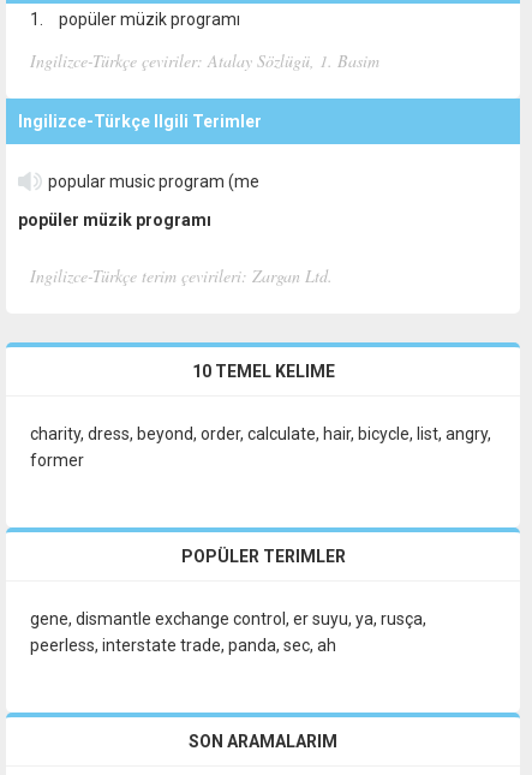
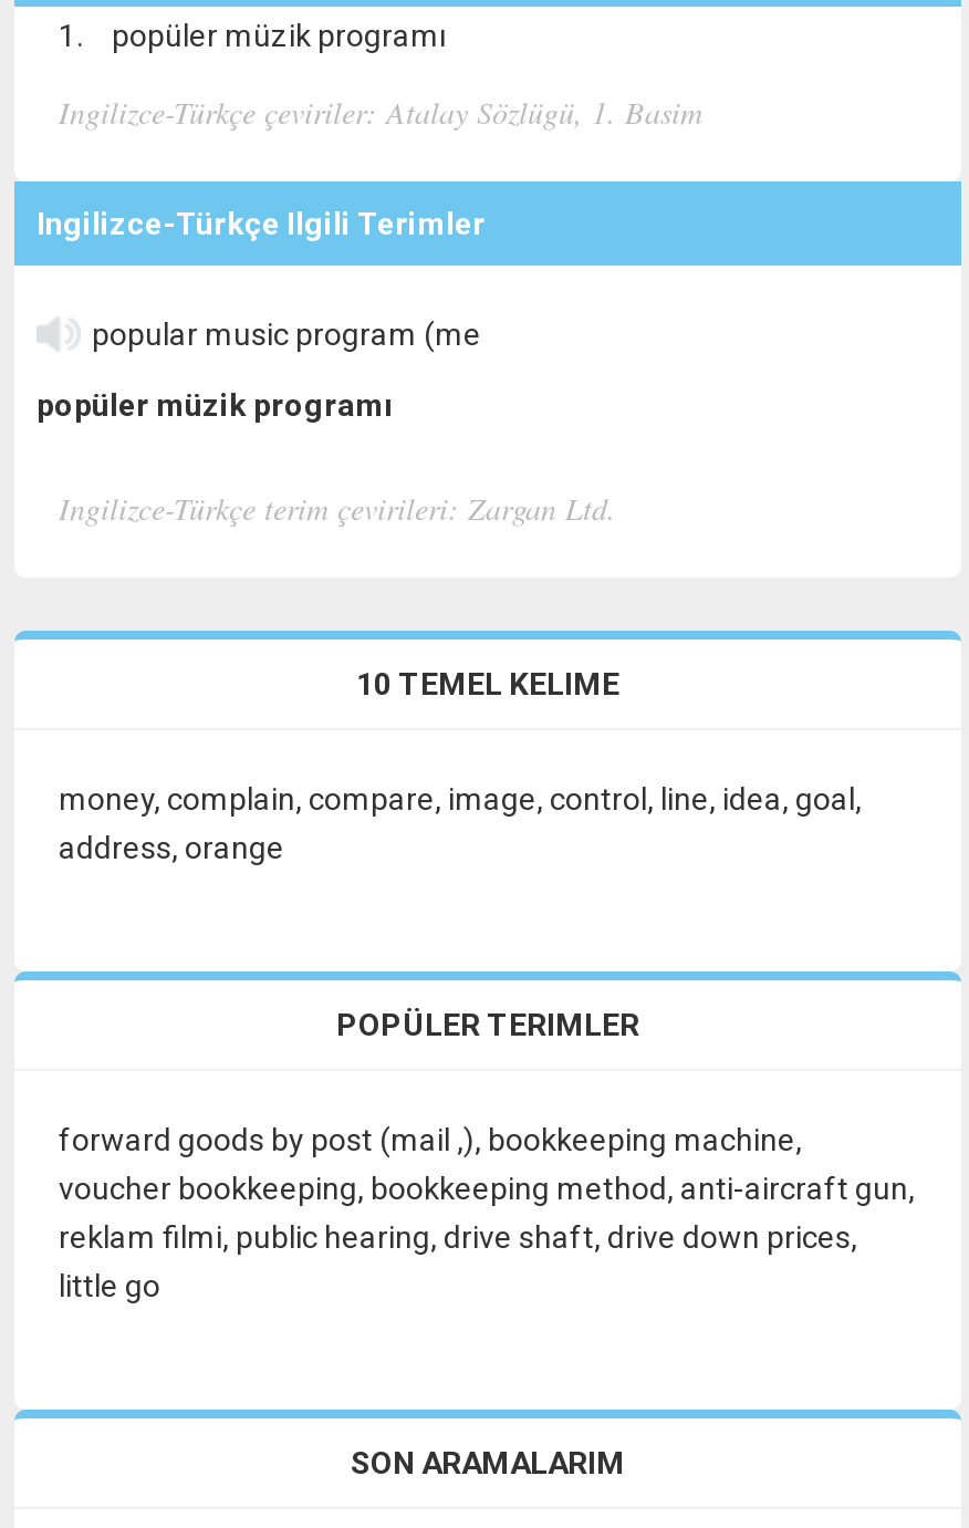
- charity, dress, beyond, order, calculate, hair, bicycle, list, angry,
- former
+ money, complain, compare, image, control, line, idea, goal,
+ address, orange

- gene, dismantle exchange control, er suyu, ya, rusça,
- peerless, interstate trade, panda, sec, ah
+ forward goods by post (mail ,), bookkeeping machine,
+ voucher bookkeeping, bookkeeping method, anti-aircraft gun,
+ reklam filmi, public hearing, drive shaft, drive down prices,
+ little go
